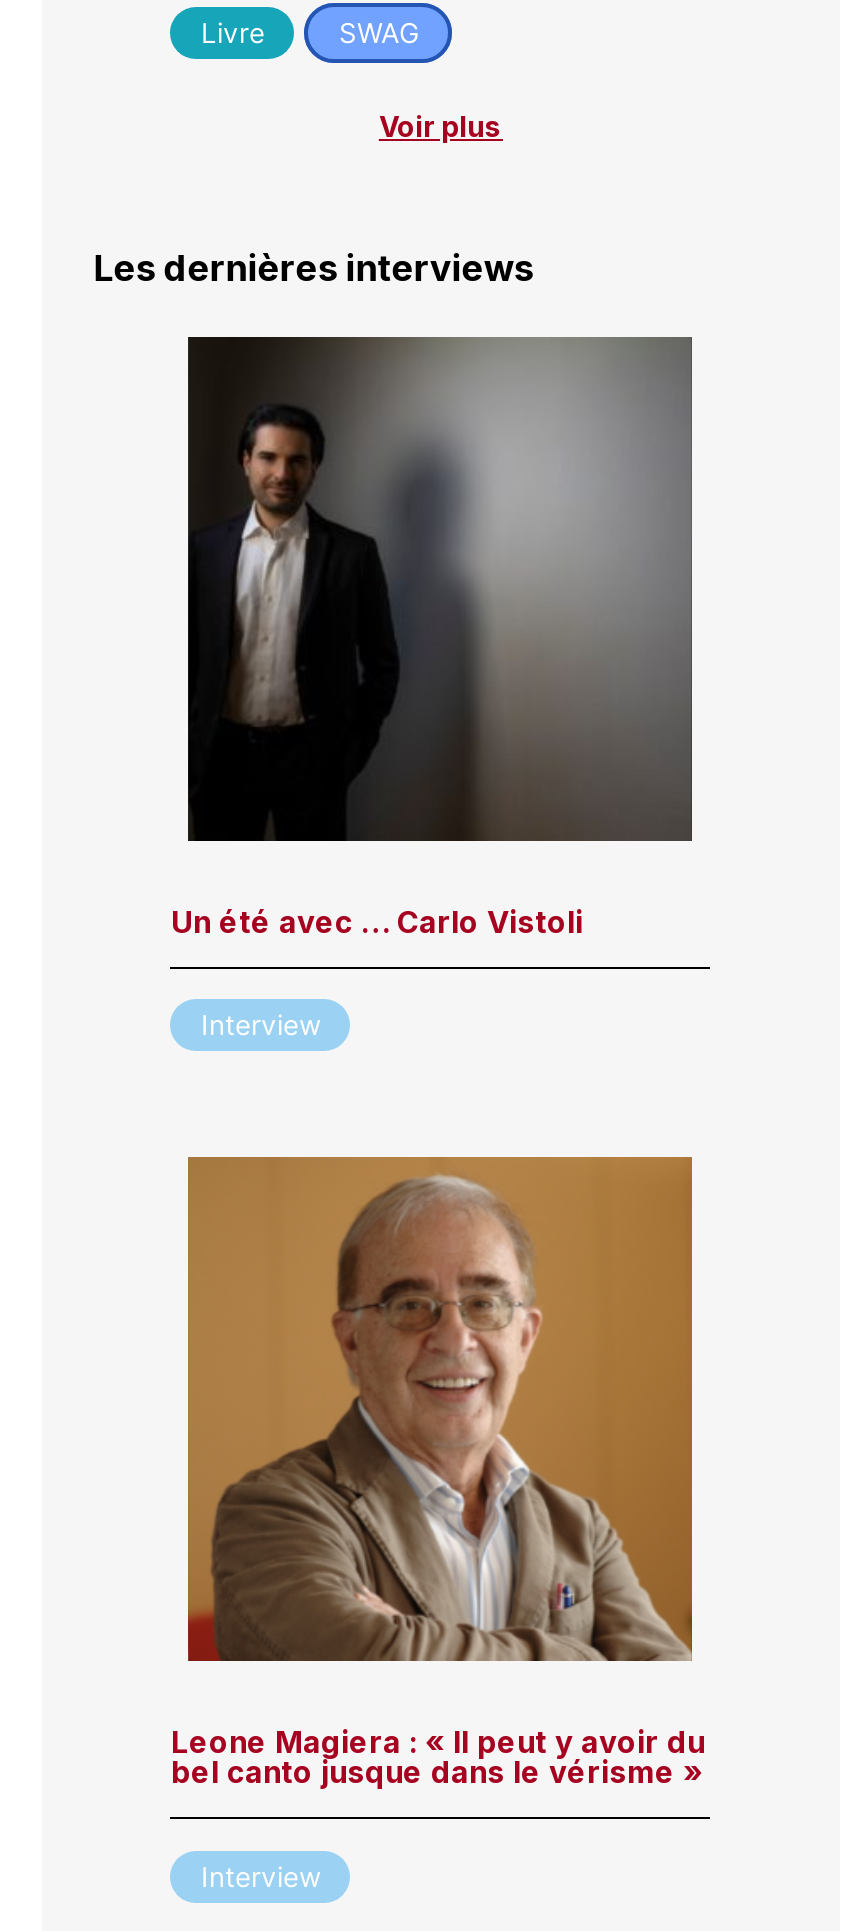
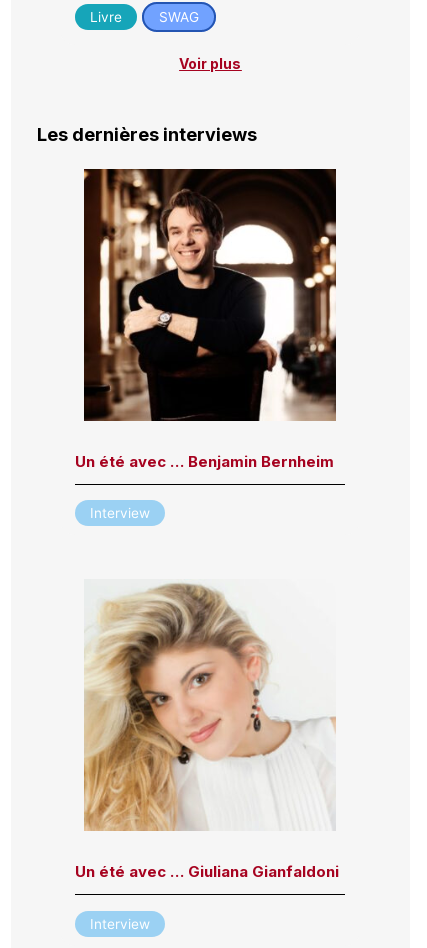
- [image]
- Un été avec … Carlo Vistoli
+ [image]
+ Un été avec … Benjamin Bernheim

- [image]
- Leone Magiera : « Il peut y avoir du
- bel canto jusque dans le vérisme »
+ [image]
+ Un été avec … Giuliana Gianfaldoni
